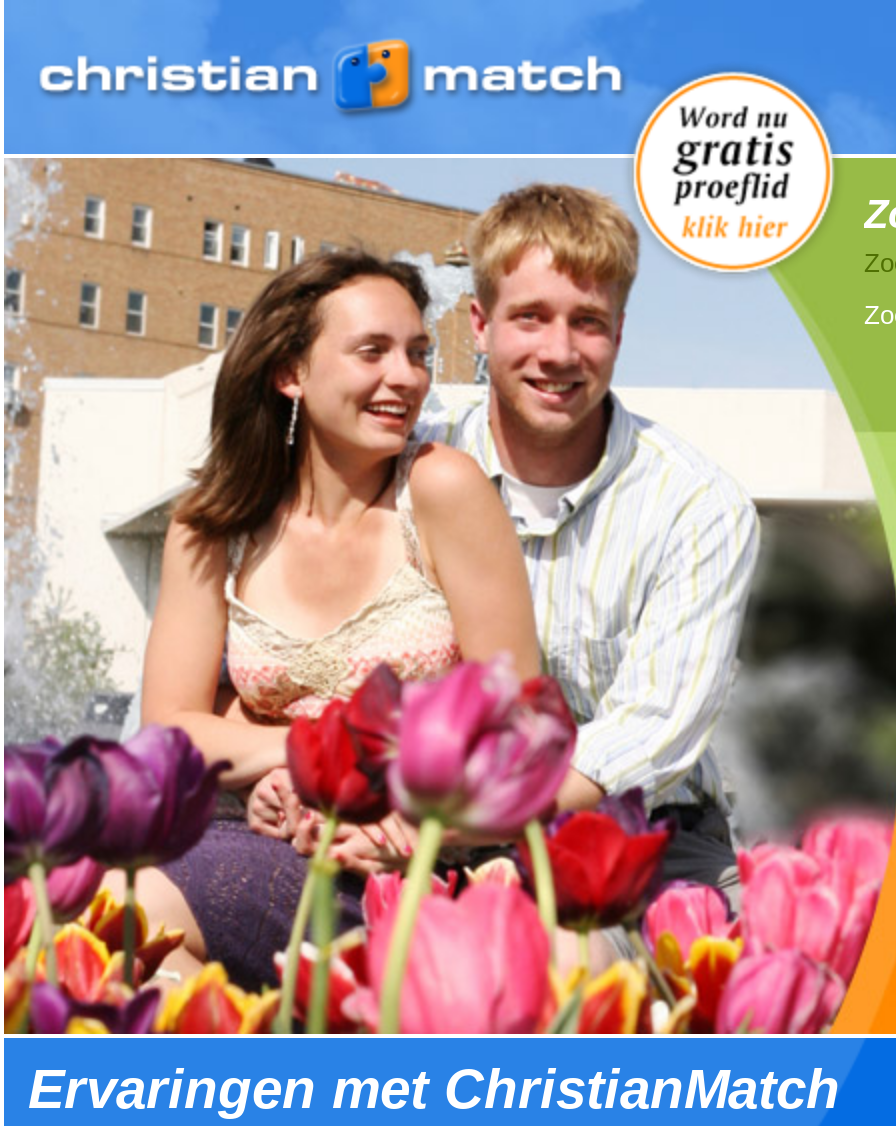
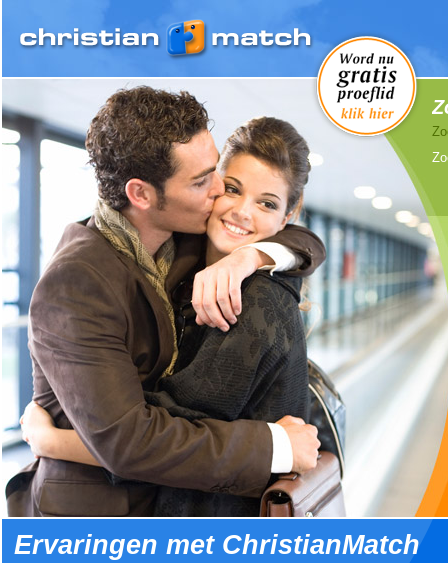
- [image]
+ [image]
